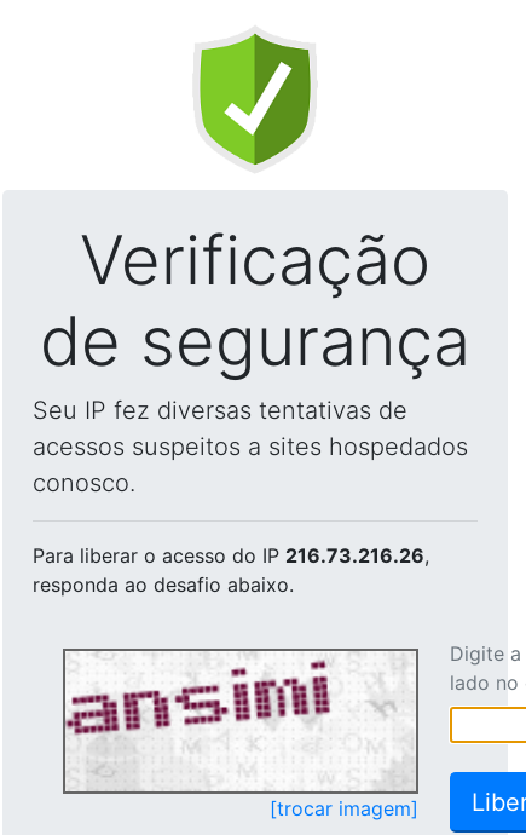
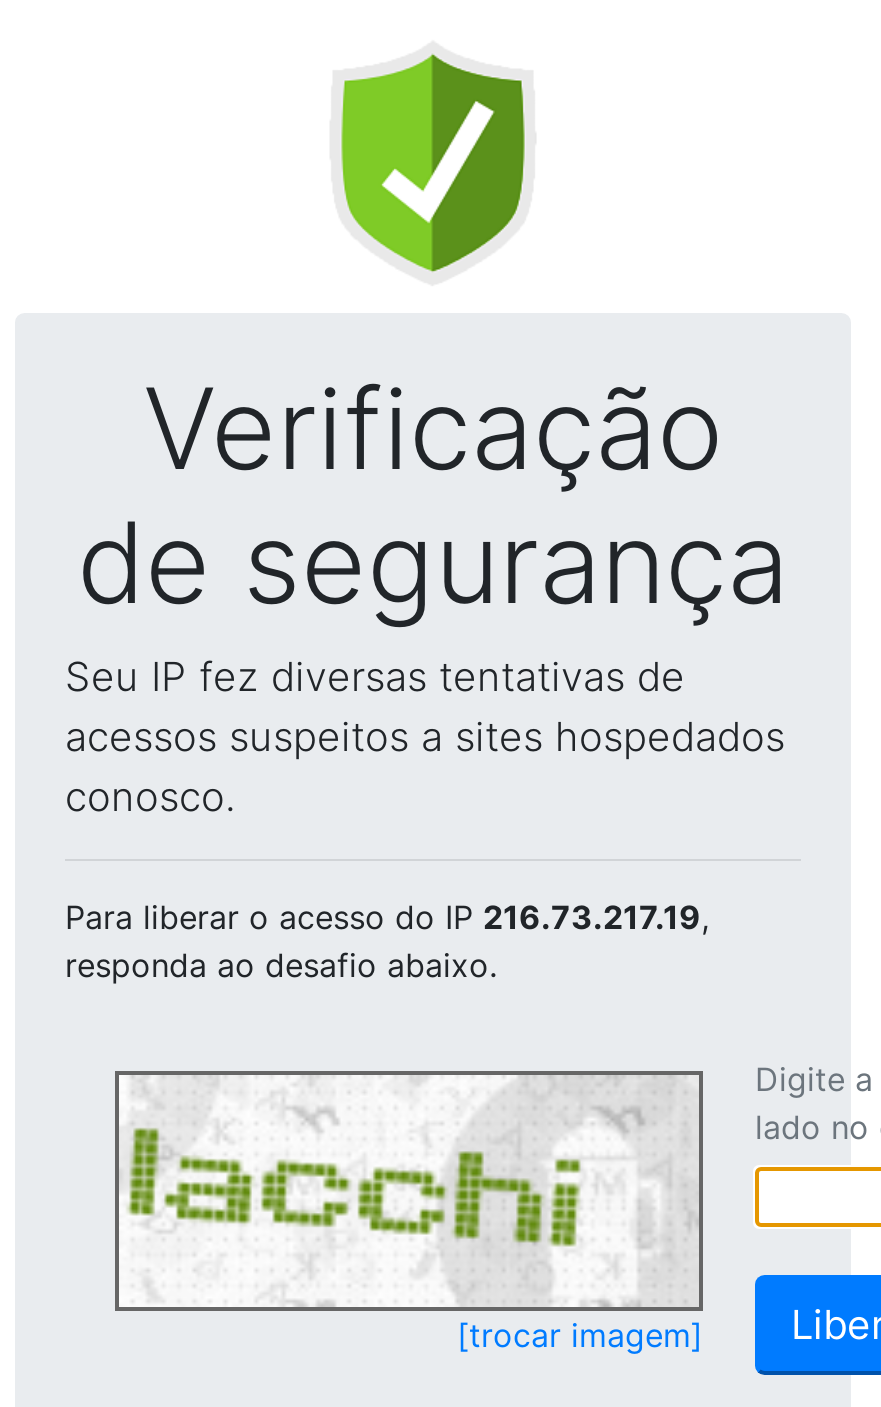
- Para liberar o acesso do IP 216.73.216.26,
+ Para liberar o acesso do IP 216.73.217.19,

- [image]
+ [image]
